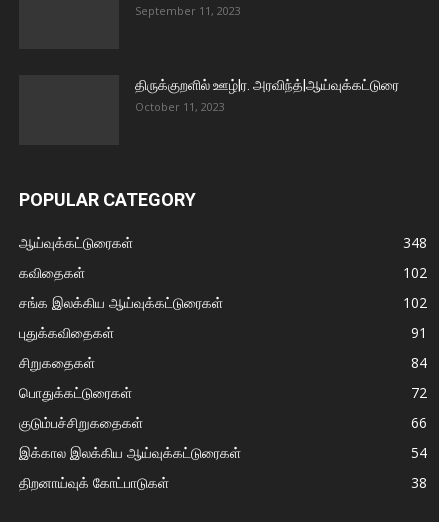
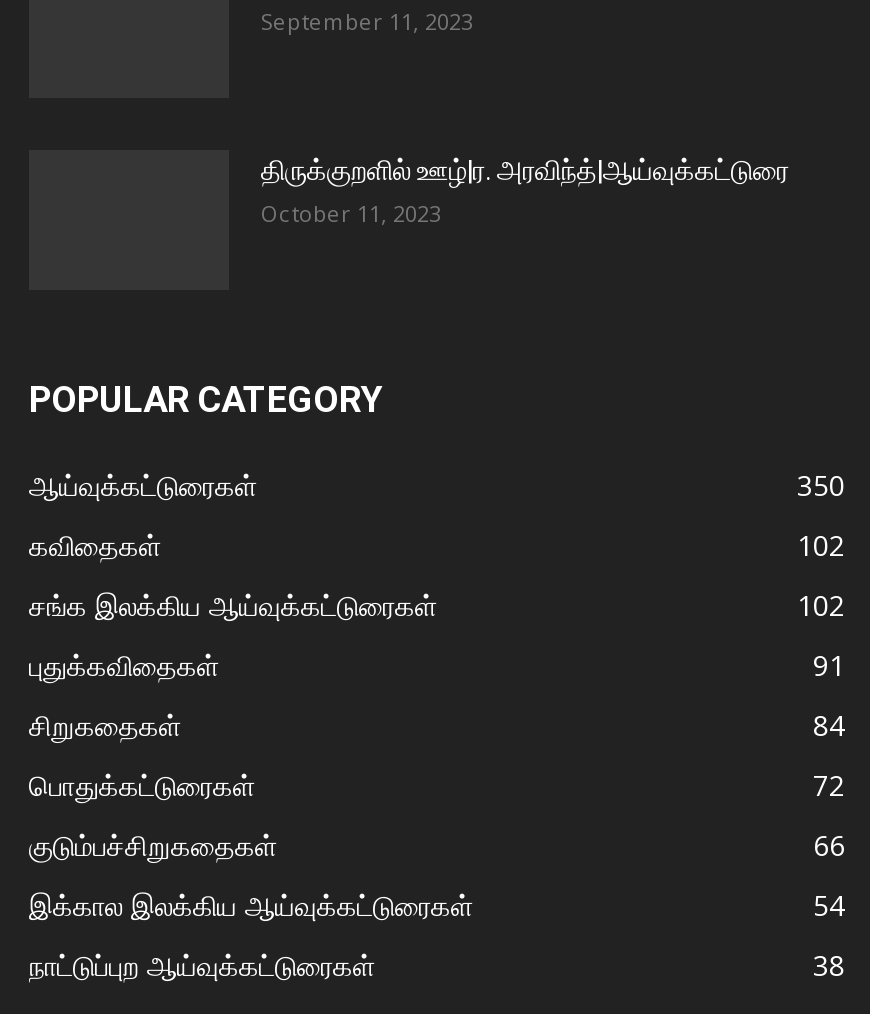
- 348
+ 350

- திறனாய்வுக் கோட்பாடுகள்
+ நாட்டுப்புற ஆய்வுக்கட்டுரைகள்
